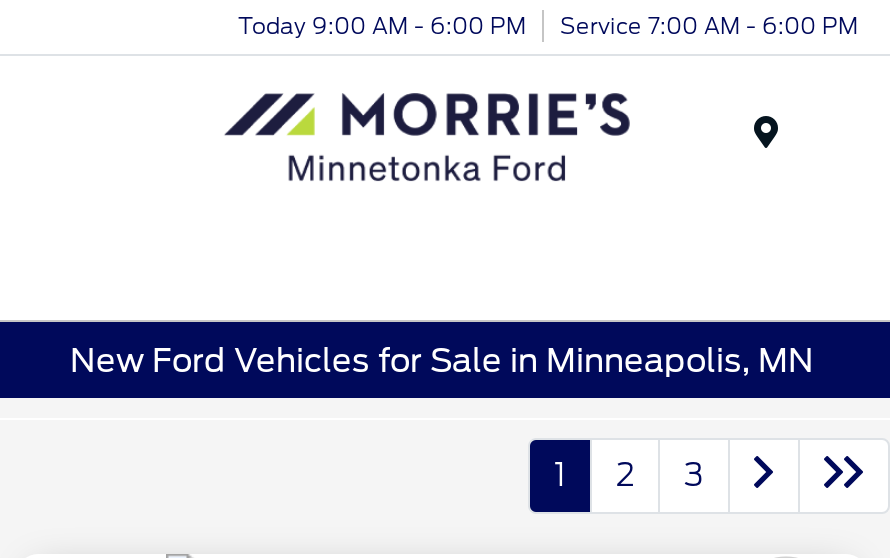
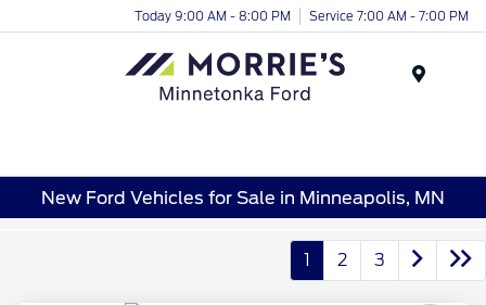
- Today 9:00 AM - 6:00 PM
+ Today 9:00 AM - 8:00 PM

- Service 7:00 AM - 6:00 PM
+ Service 7:00 AM - 7:00 PM
